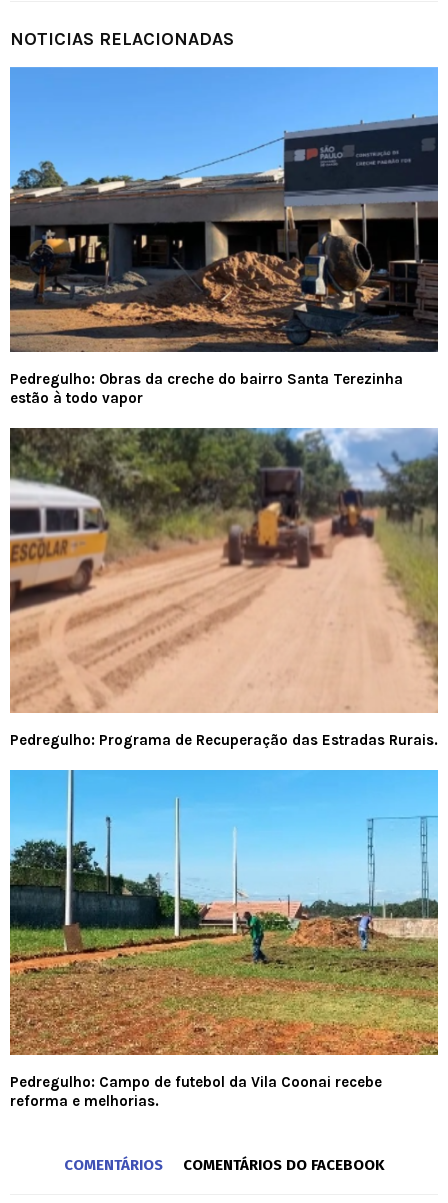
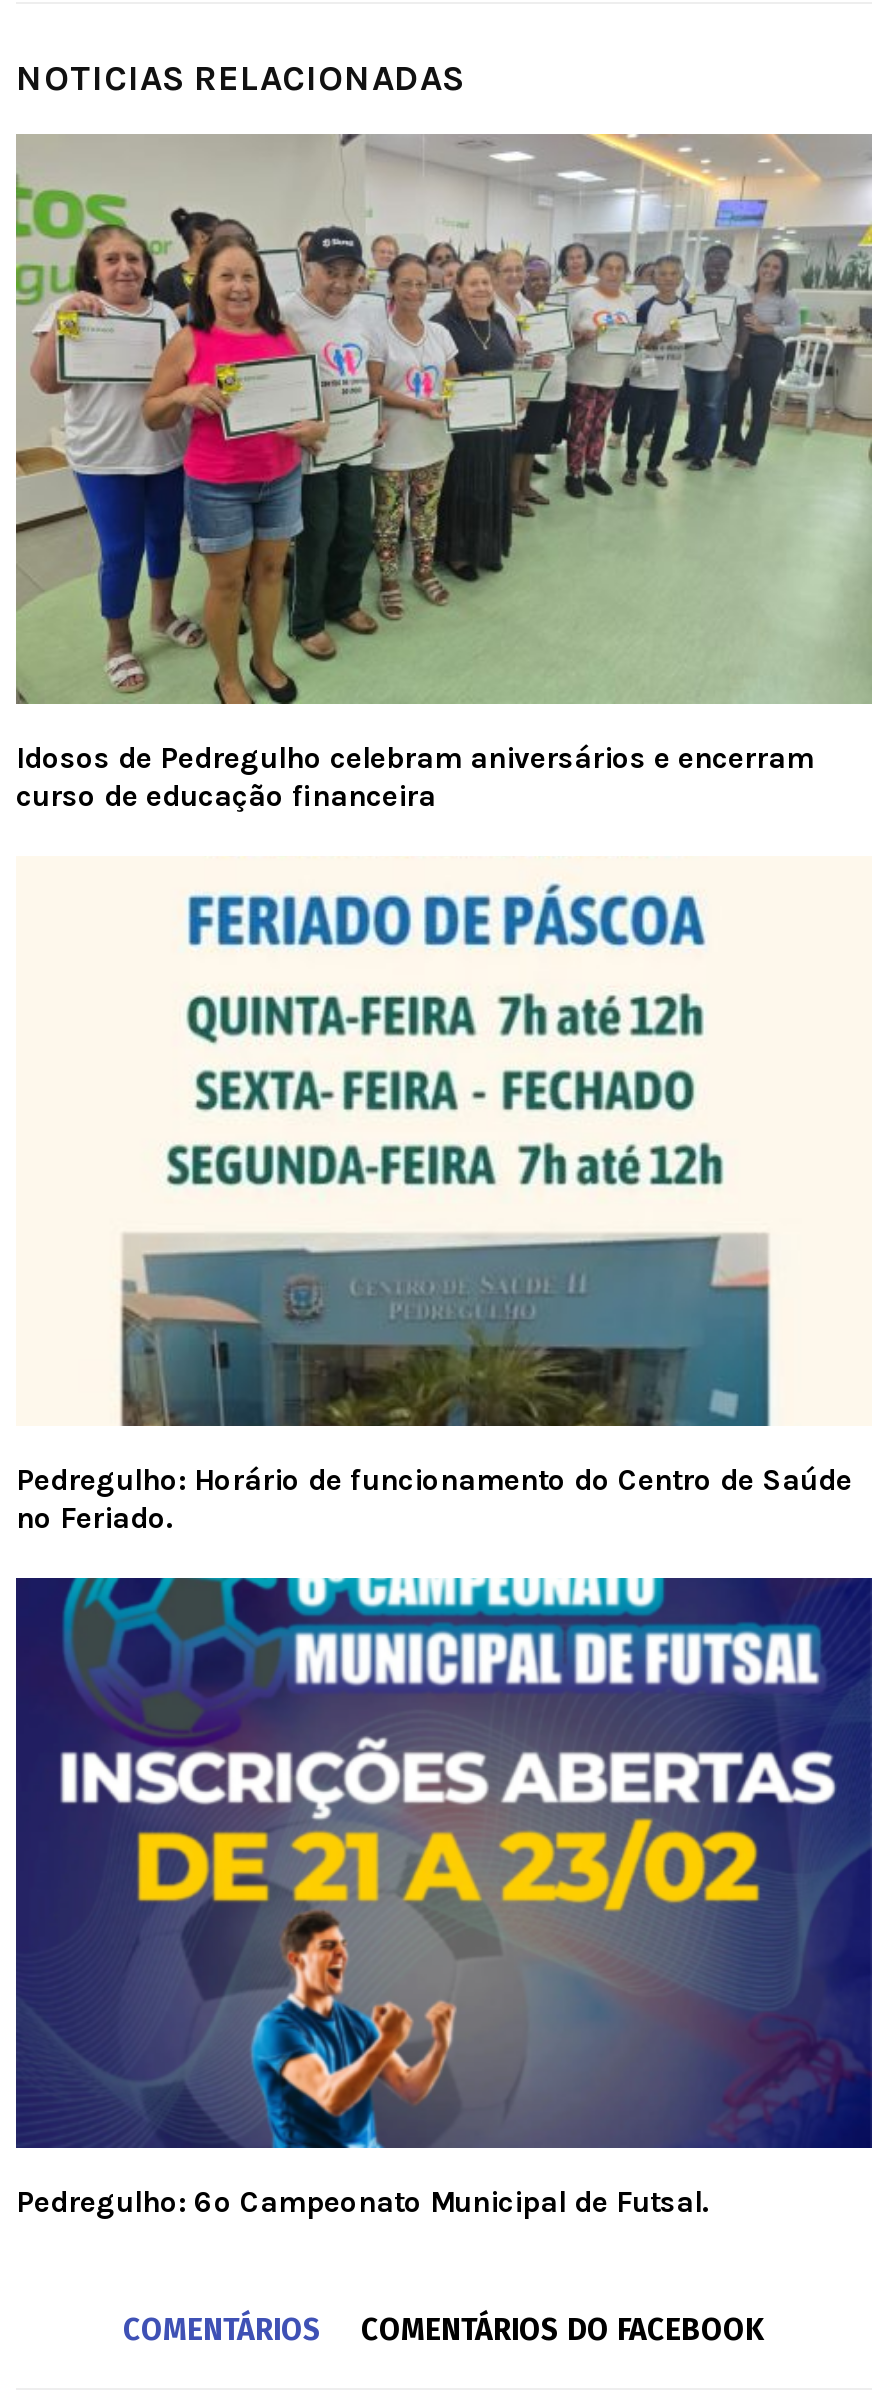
- [image]
- Pedregulho: Obras da creche do bairro Santa Terezinha
- estão à todo vapor
+ [image]
+ Idosos de Pedregulho celebram aniversários e encerram
+ curso de educação financeira

- [image]
- Pedregulho: Programa de Recuperação das Estradas Rurais.
+ [image]
+ Pedregulho: Horário de funcionamento do Centro de Saúde
+ no Feriado.

- [image]
- Pedregulho: Campo de futebol da Vila Coonai recebe
- reforma e melhorias.
+ [image]
+ Pedregulho: 6º Campeonato Municipal de Futsal.
